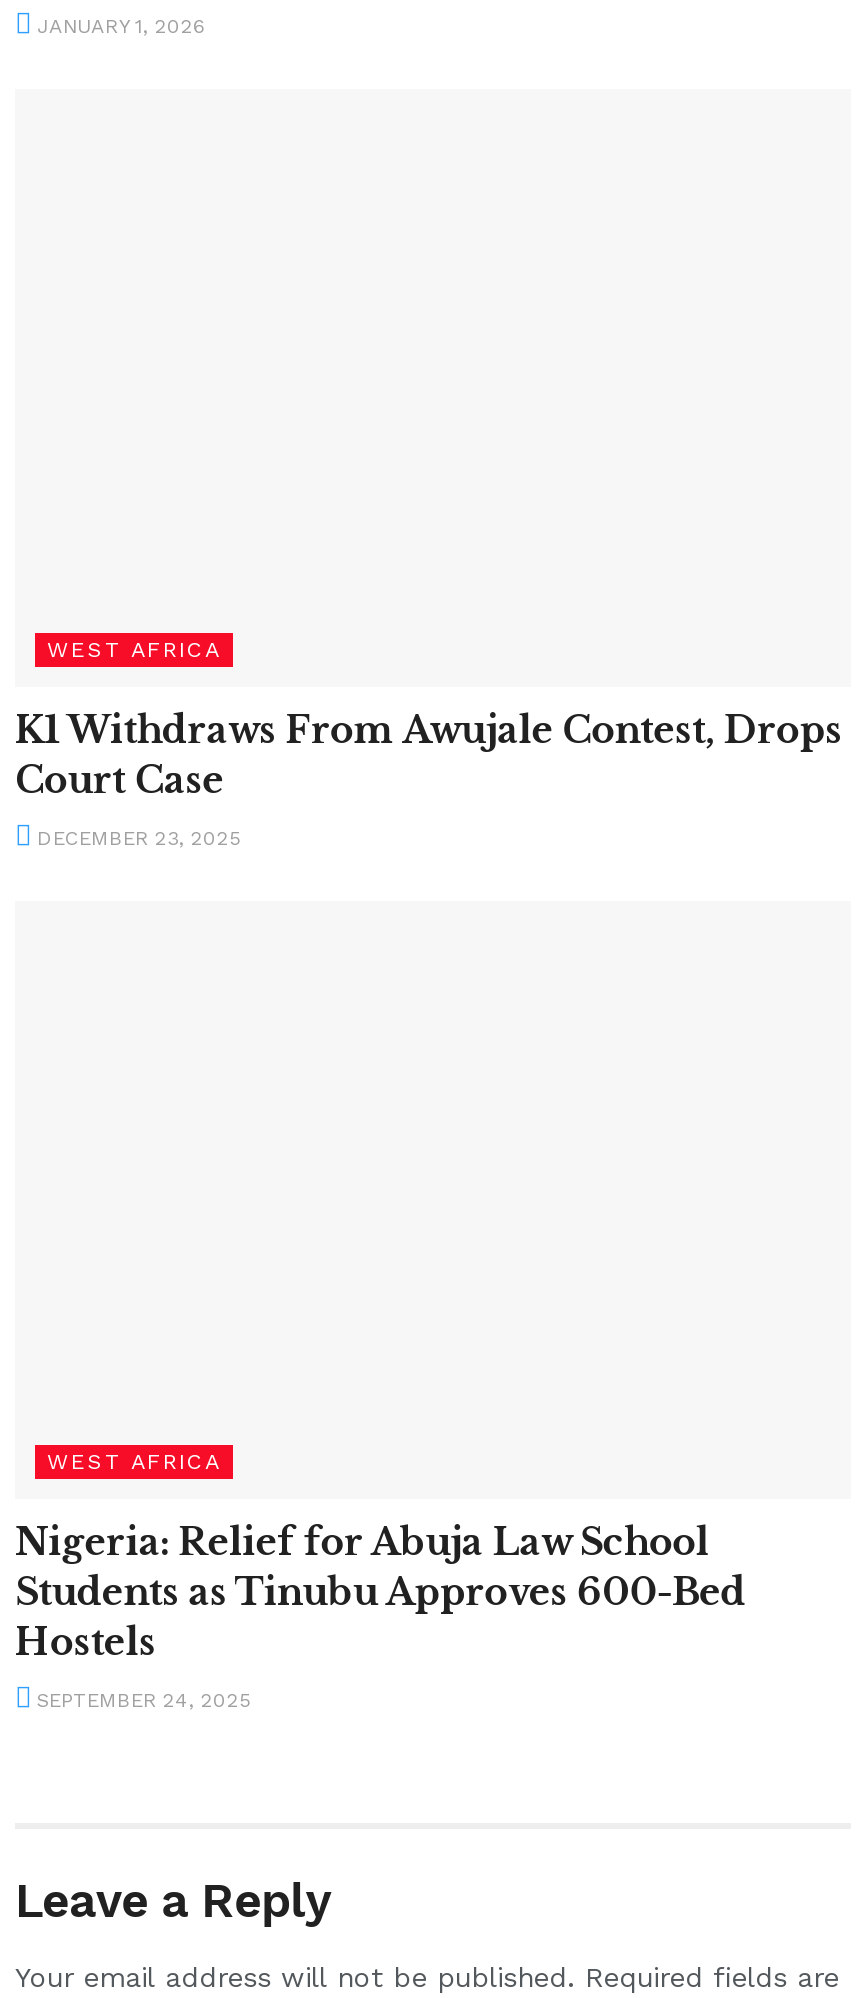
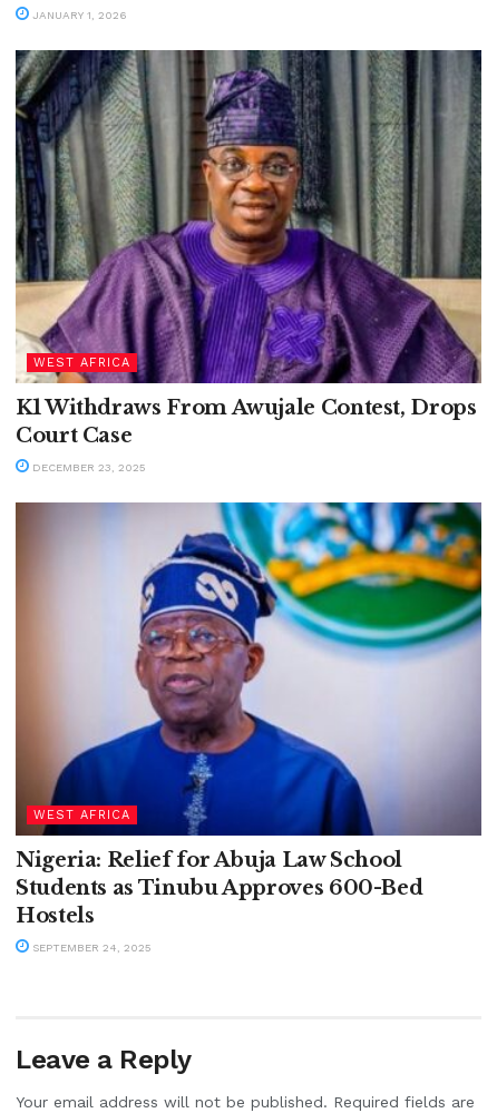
+ [image]

+ [image]
